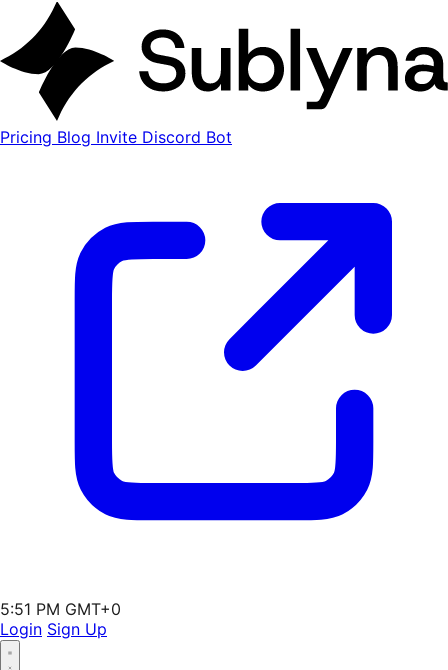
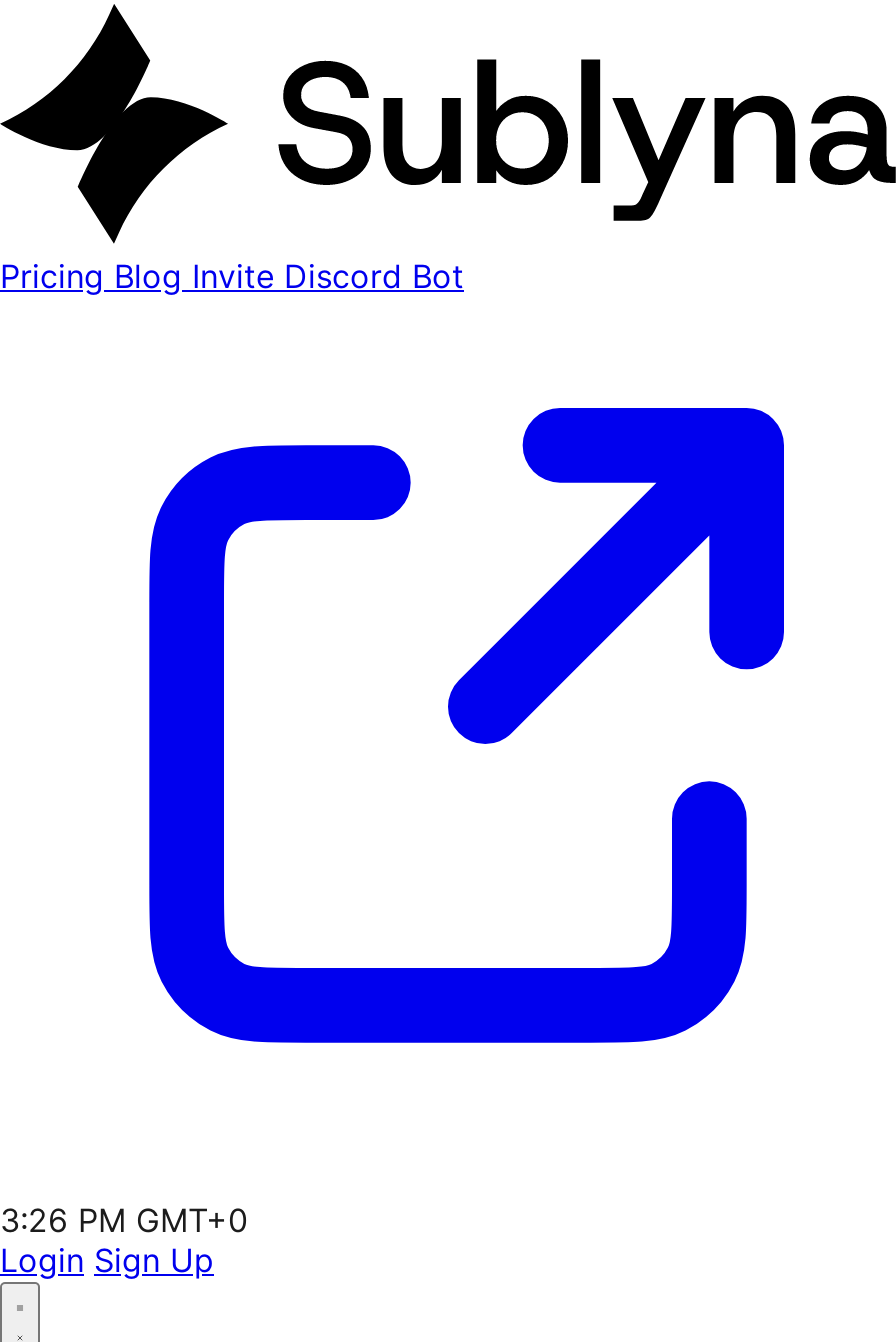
- 5:51 PM GMT+0
+ 3:26 PM GMT+0
